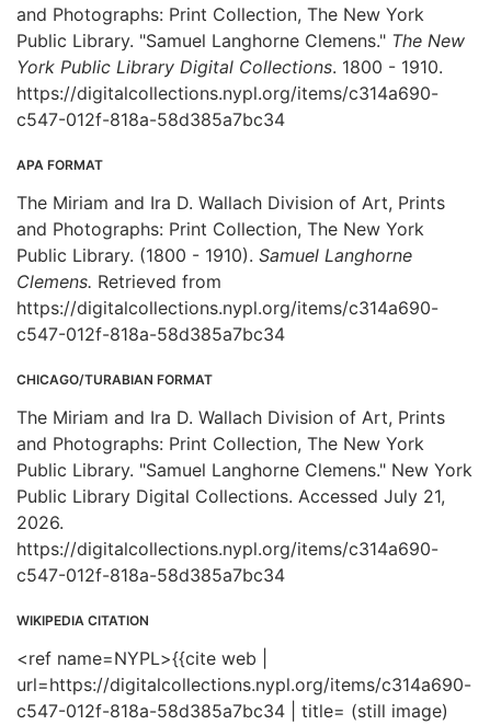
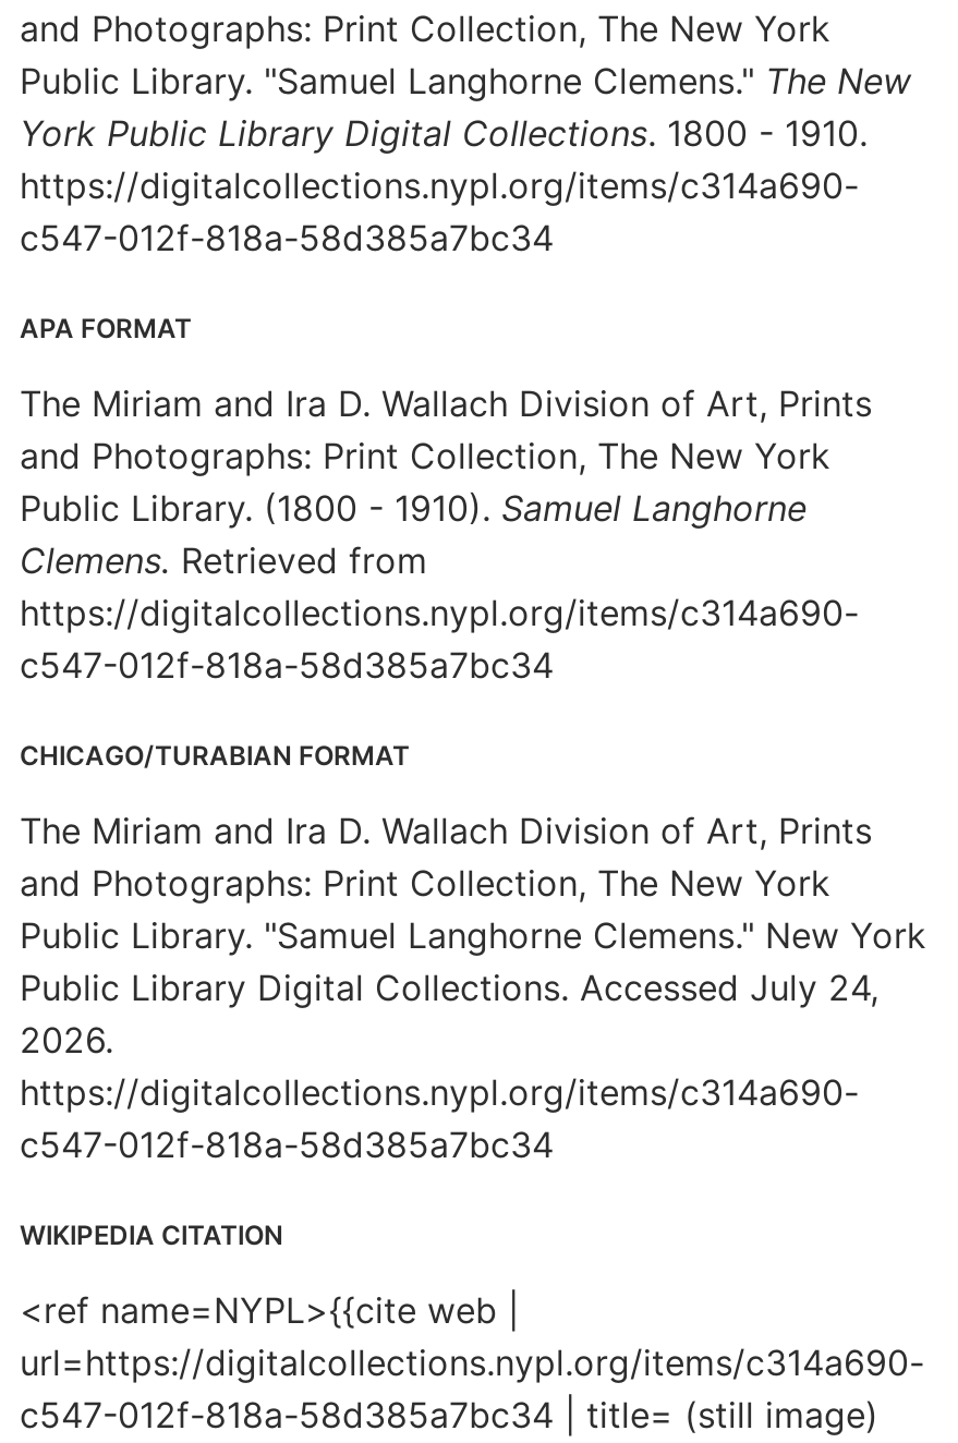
- Public Library Digital Collections. Accessed July 21,
+ Public Library Digital Collections. Accessed July 24,
